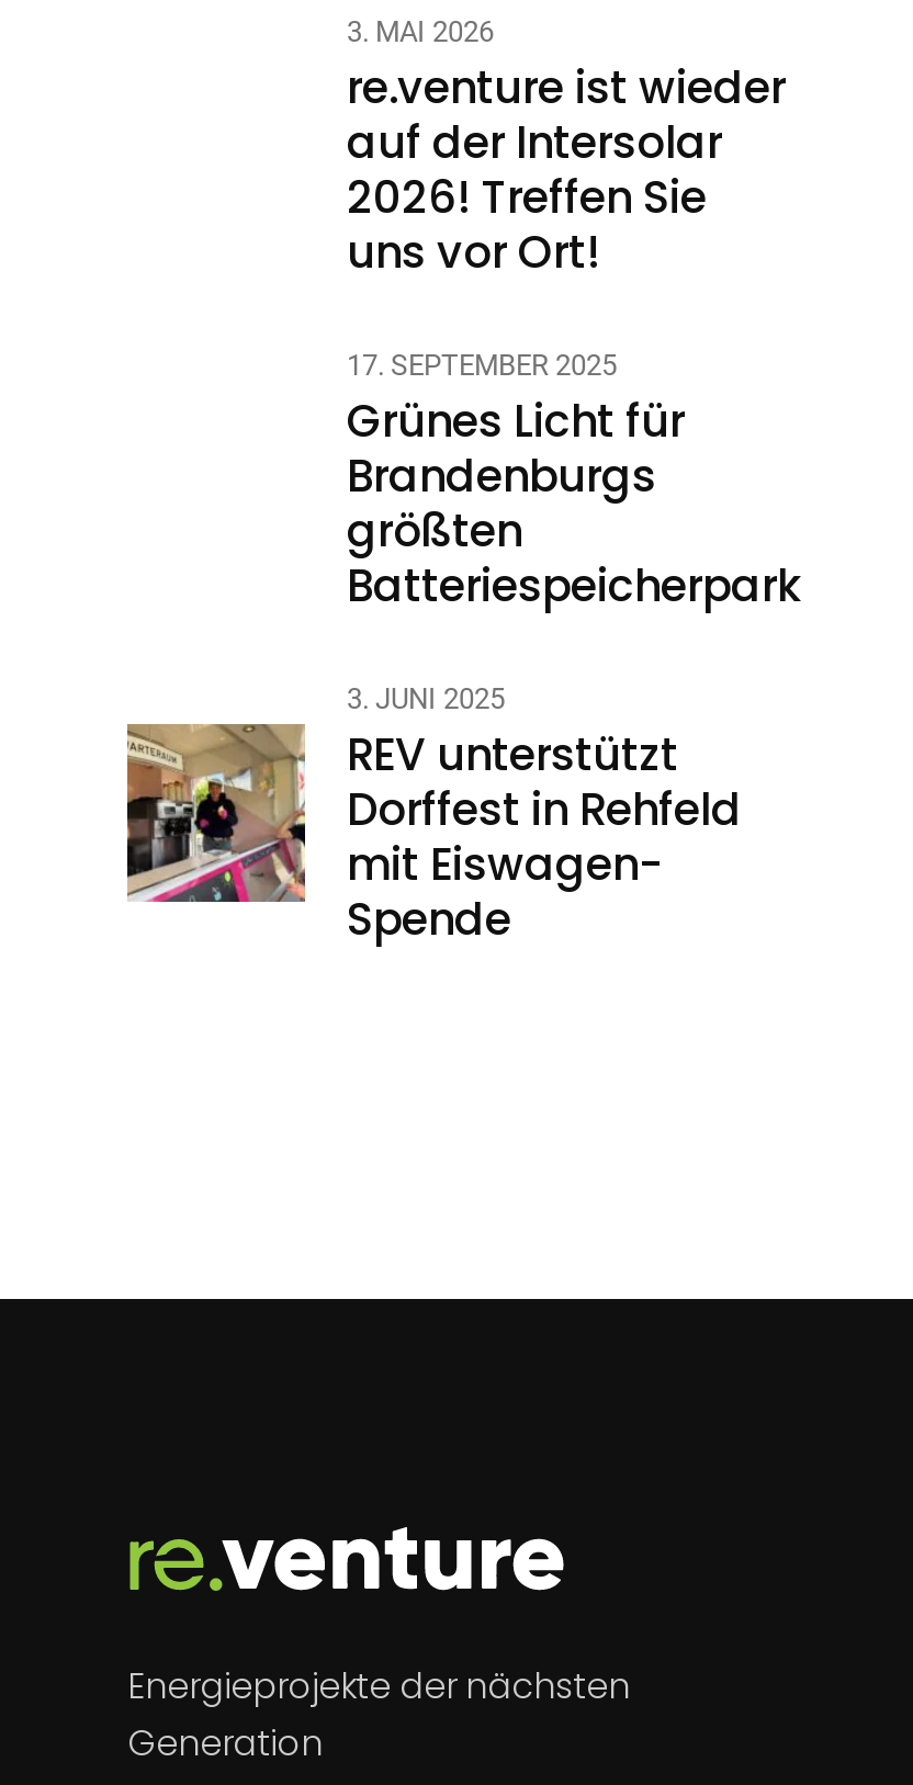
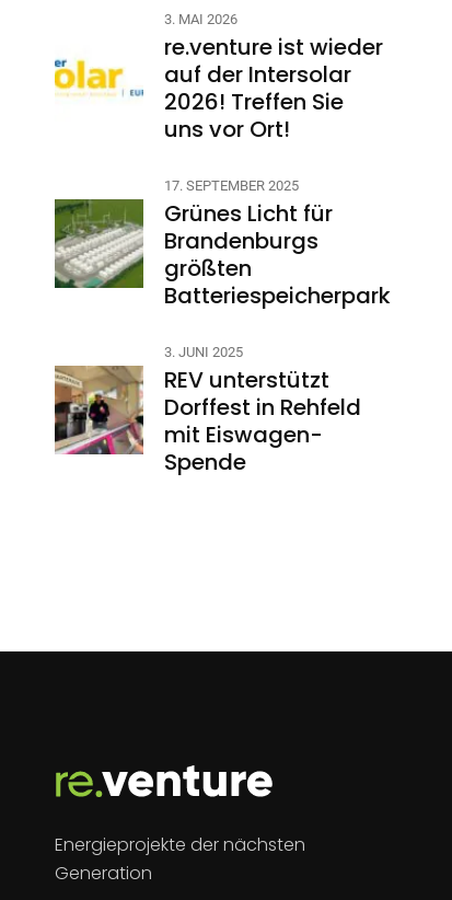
+ [image]

+ [image]
